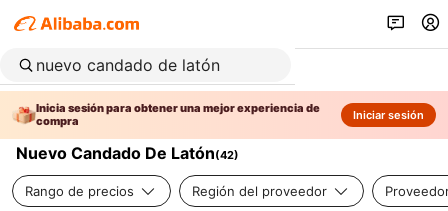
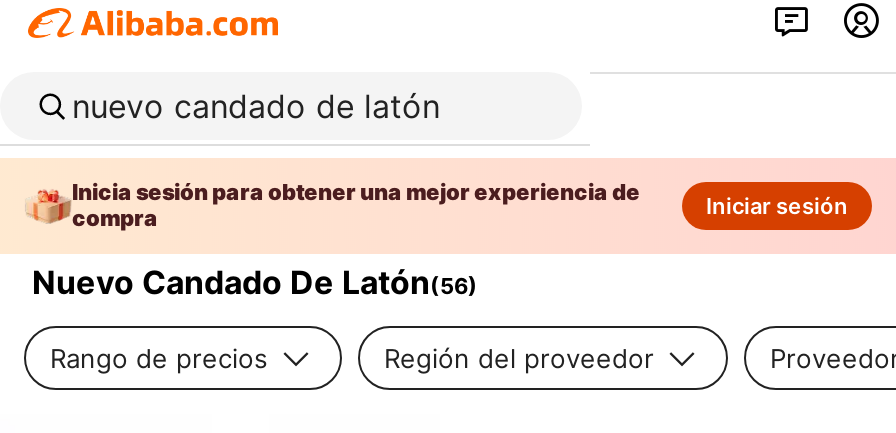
- Nuevo Candado De Latón(42)
+ Nuevo Candado De Latón(56)
